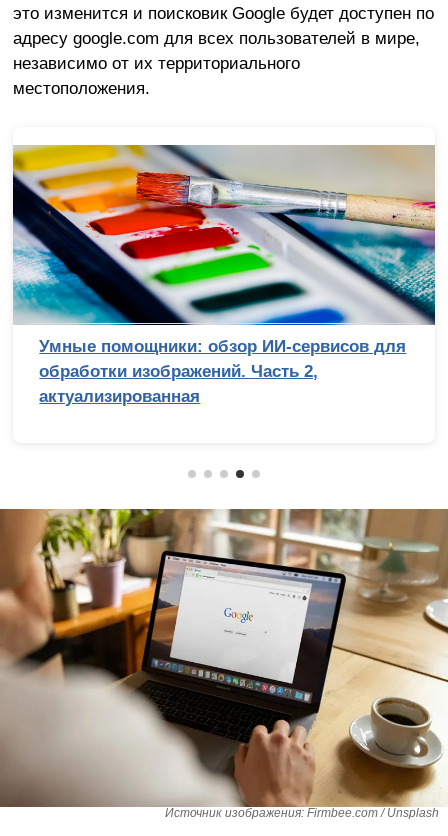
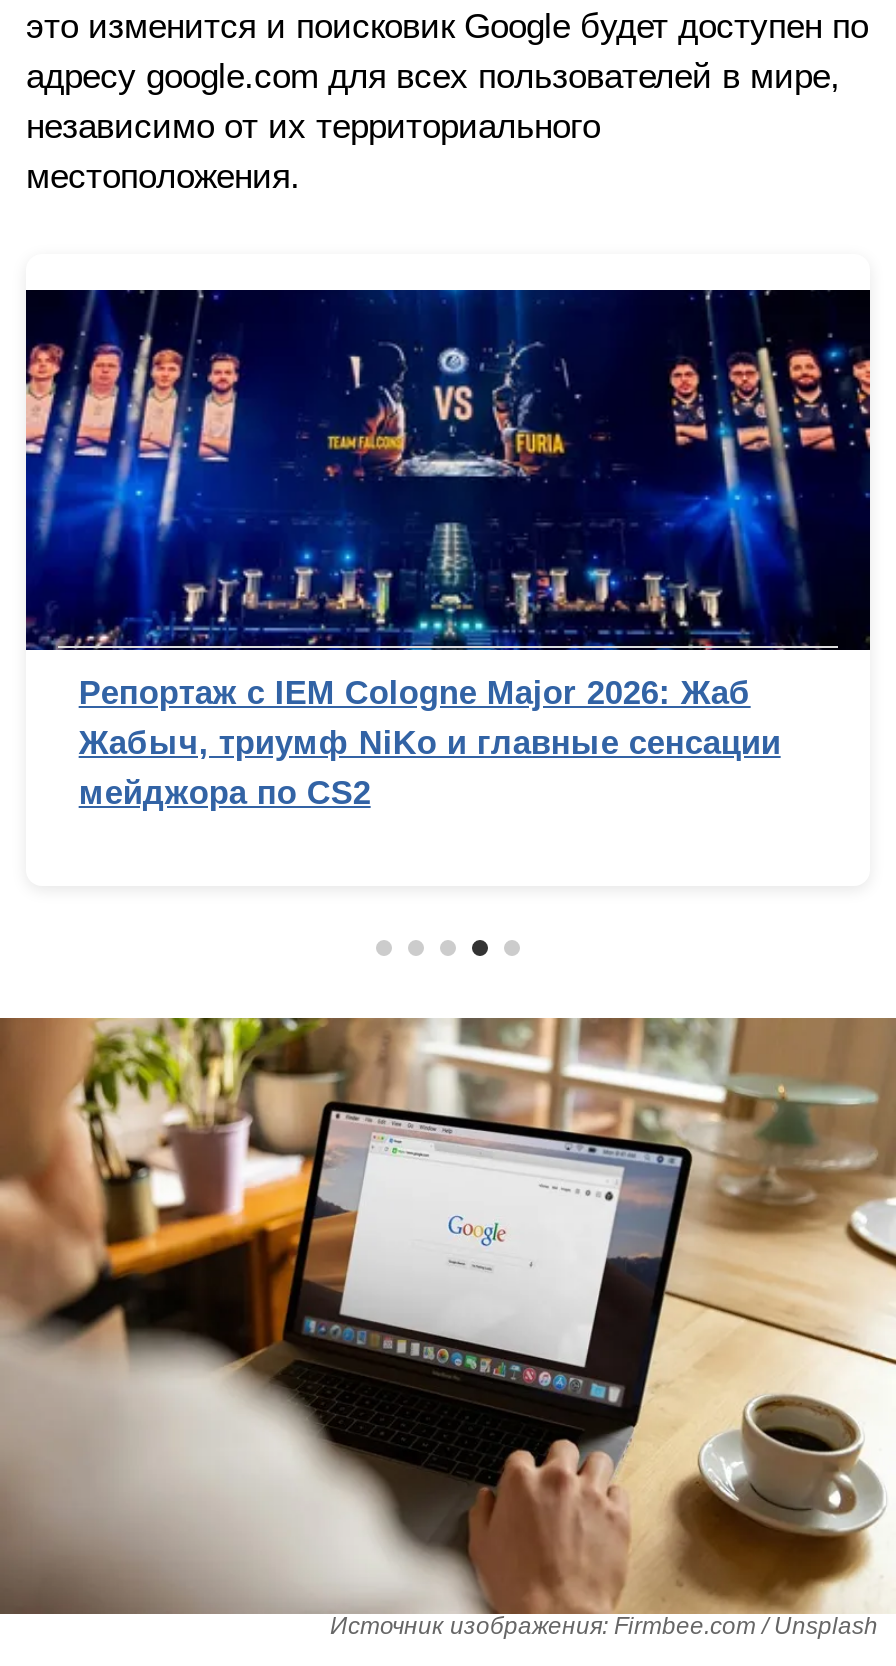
- [image]
- Умные помощники: обзор ИИ-сервисов для
- обработки изображений. Часть 2,
- актуализированная
+ [image]
+ Репортаж с IEM Cologne Major 2026: Жаб
+ Жабыч, триумф NiKo и главные сенсации
+ мейджора по CS2
